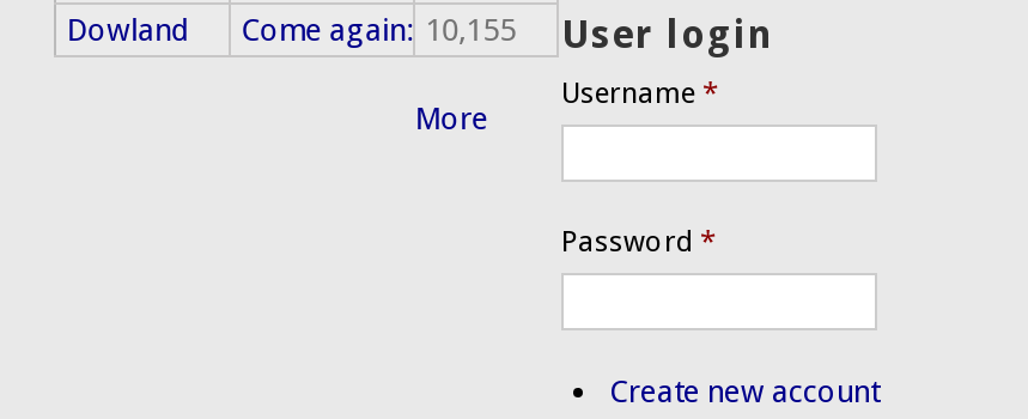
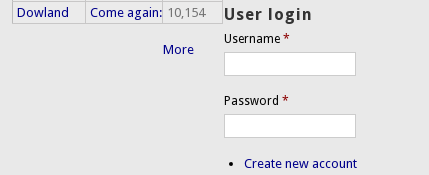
- Dowland Come again: 10,155 User login
+ Dowland Come again: 10,154 User login
